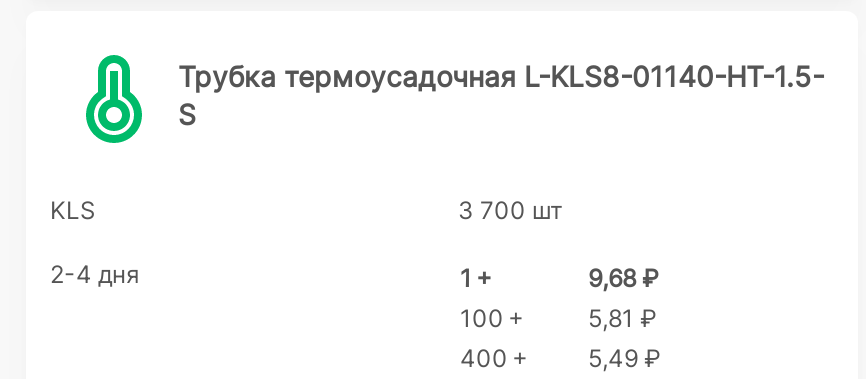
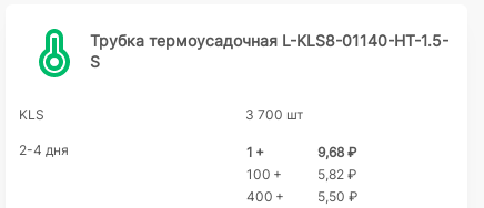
- 5,81 ₽
+ 5,82 ₽

- 400 + 5,49 ₽
+ 400 + 5,50 ₽
